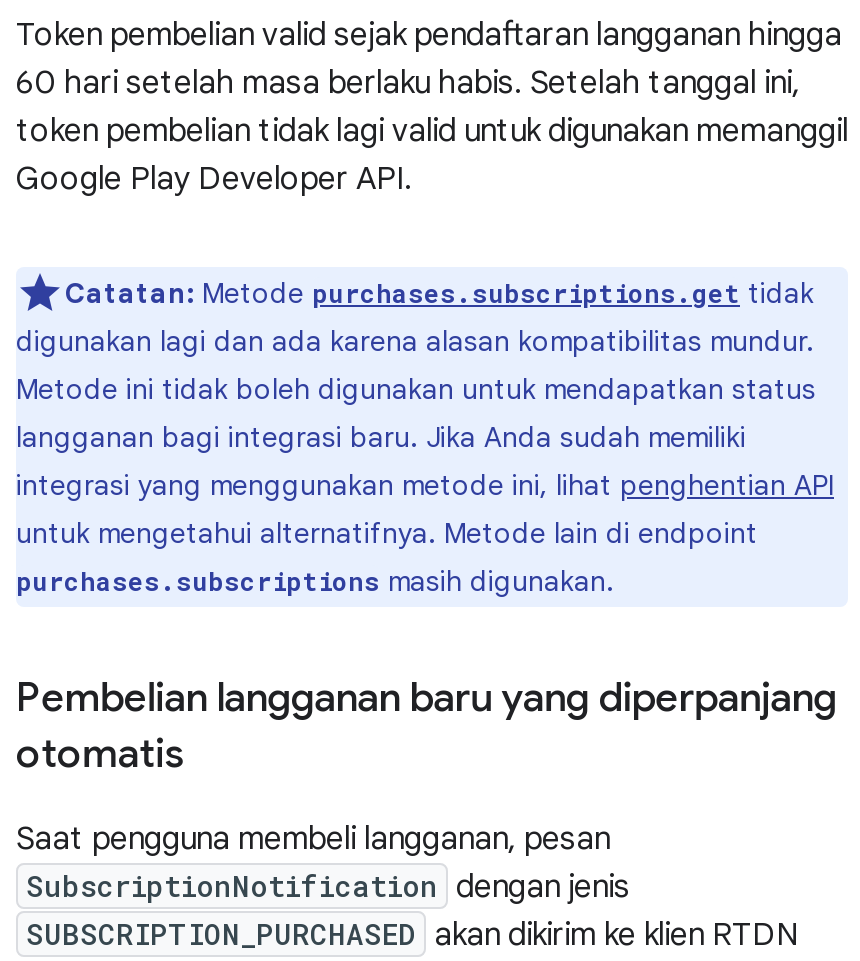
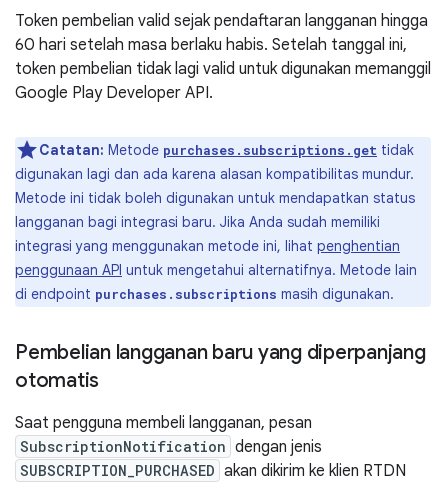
- integrasi yang menggunakan metode ini, lihat penghentian API
- untuk mengetahui alternatifnya. Metode lain di endpoint
- purchases.subscriptions masih digunakan.
+ integrasi yang menggunakan metode ini, lihat penghentian
+ penggunaan API untuk mengetahui alternatifnya. Metode lain
+ di endpoint purchases.subscriptions masih digunakan.
